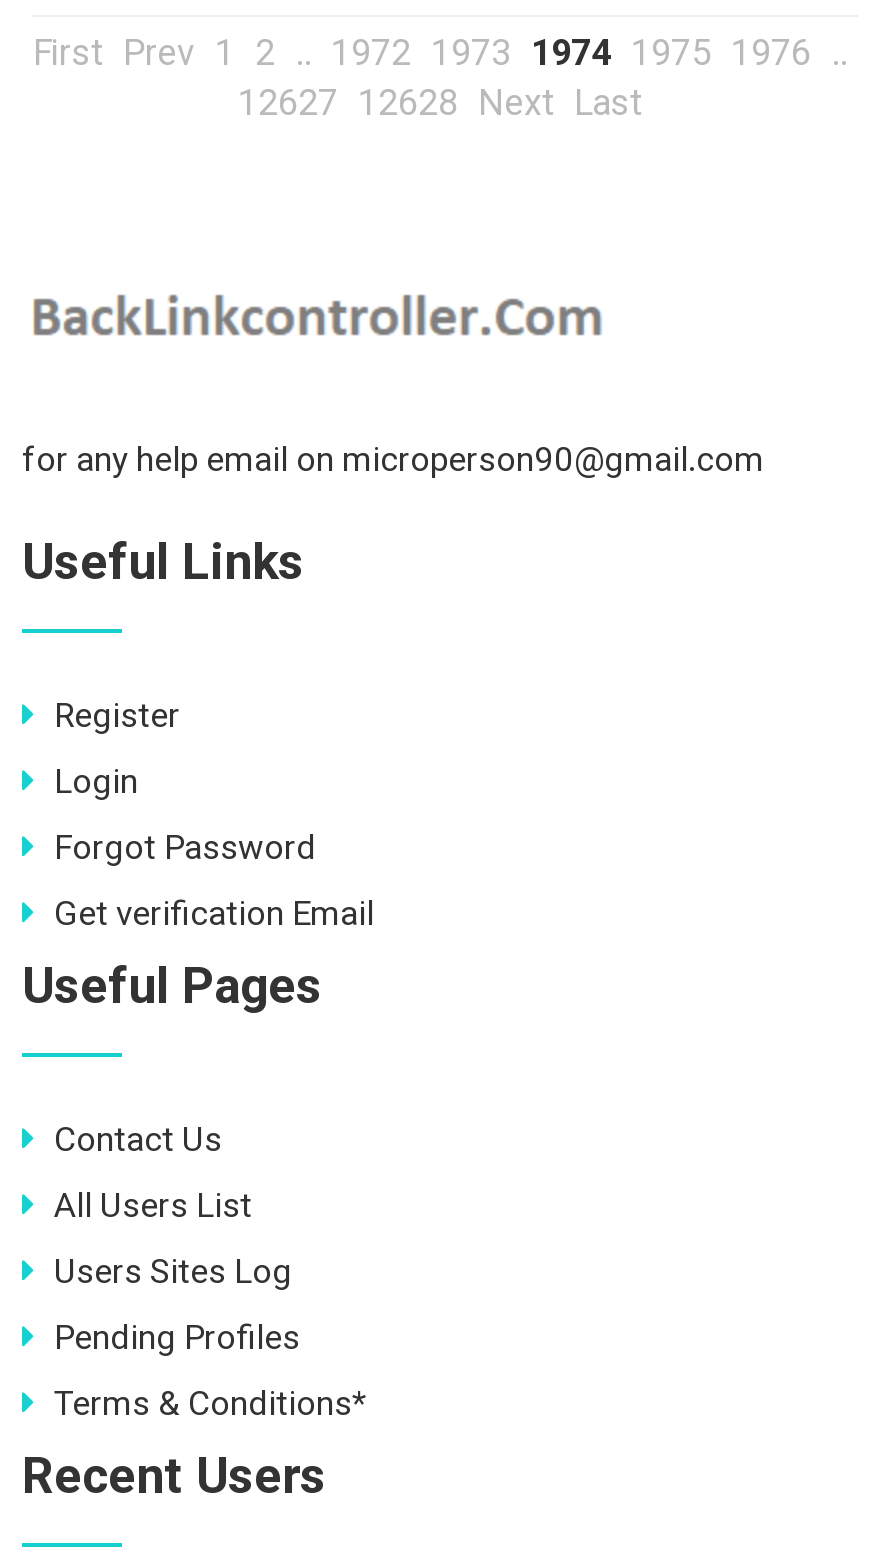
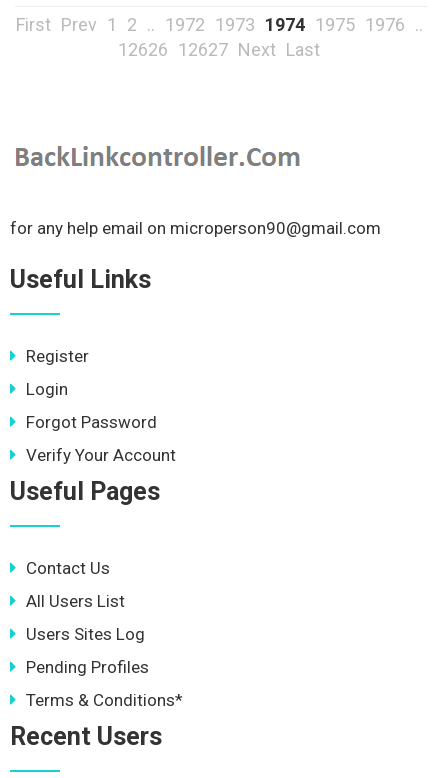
- 12627 12628 Next Last
+ 12626 12627 Next Last

- Get verification Email
+ Verify Your Account
